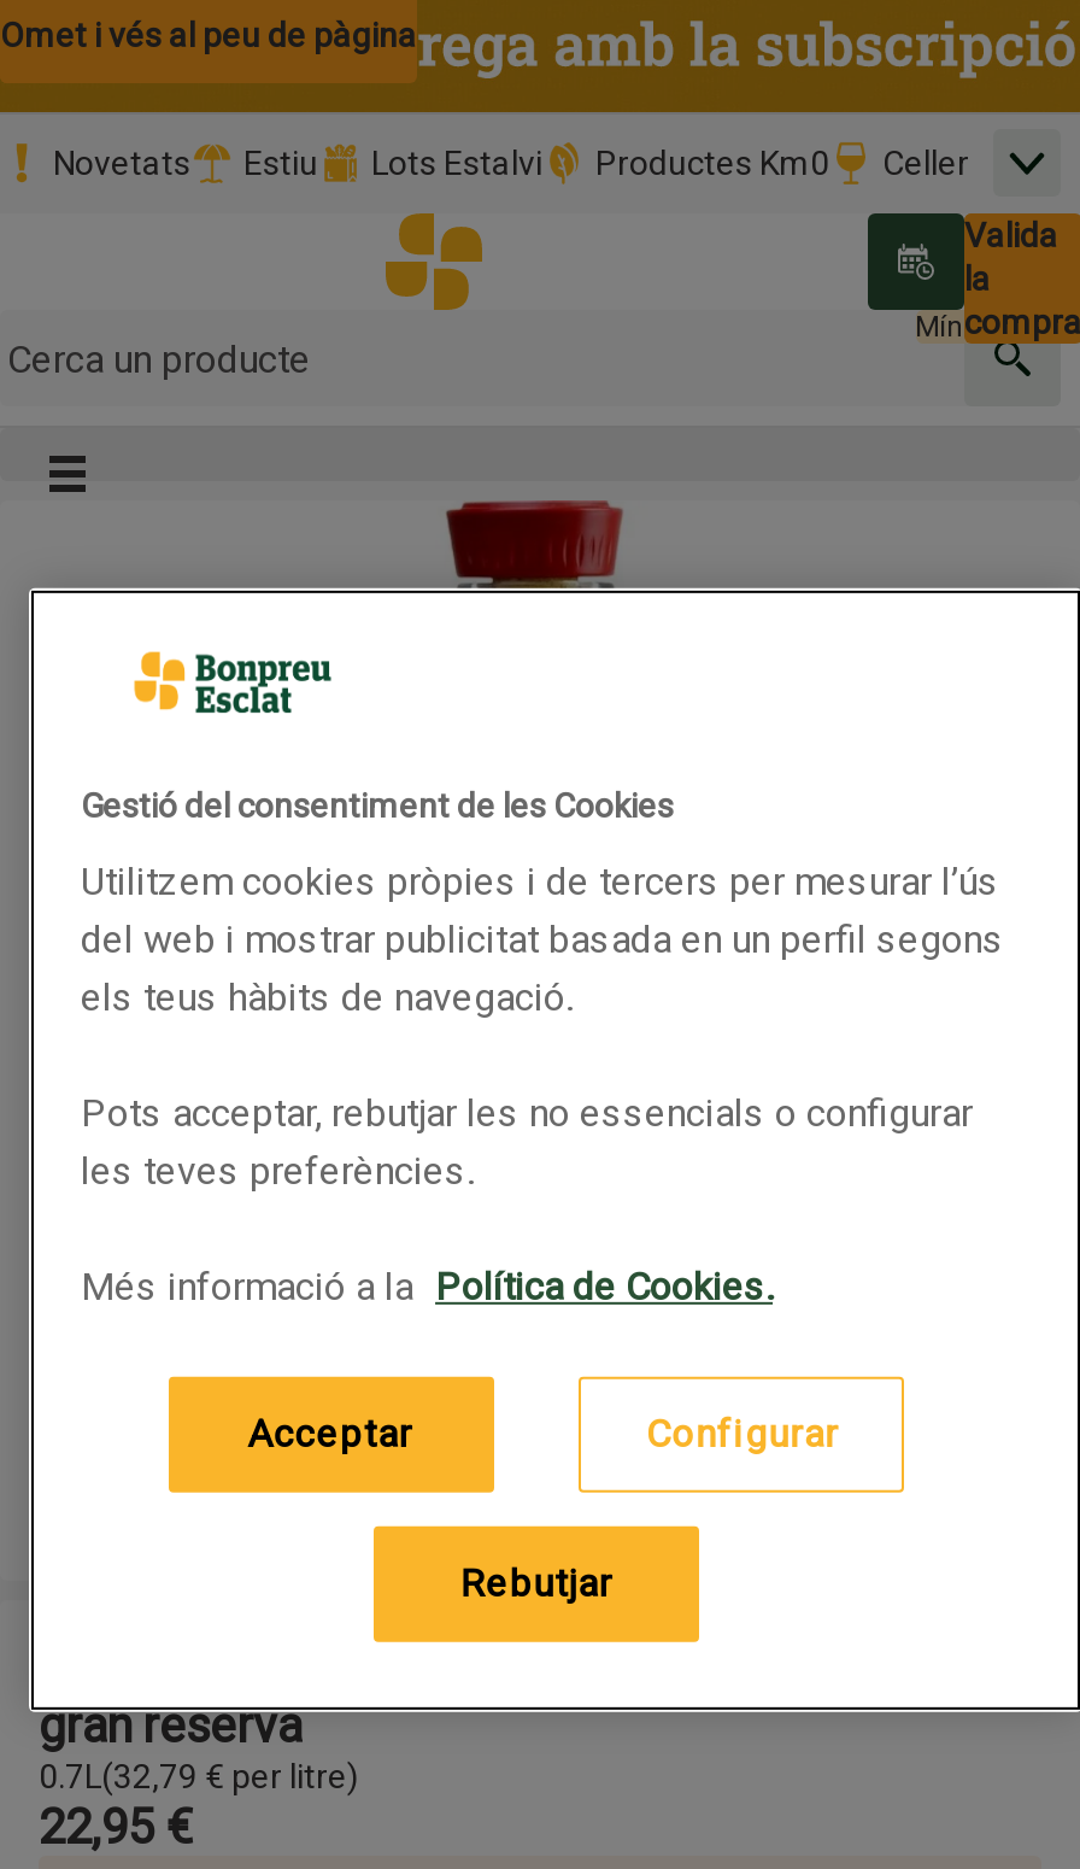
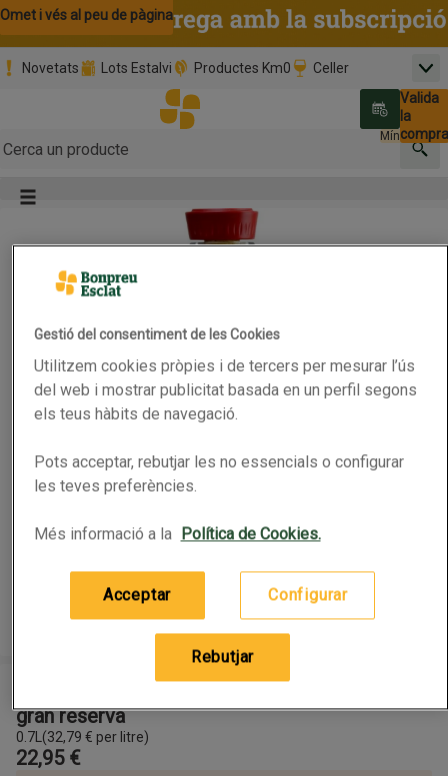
- Estiu
